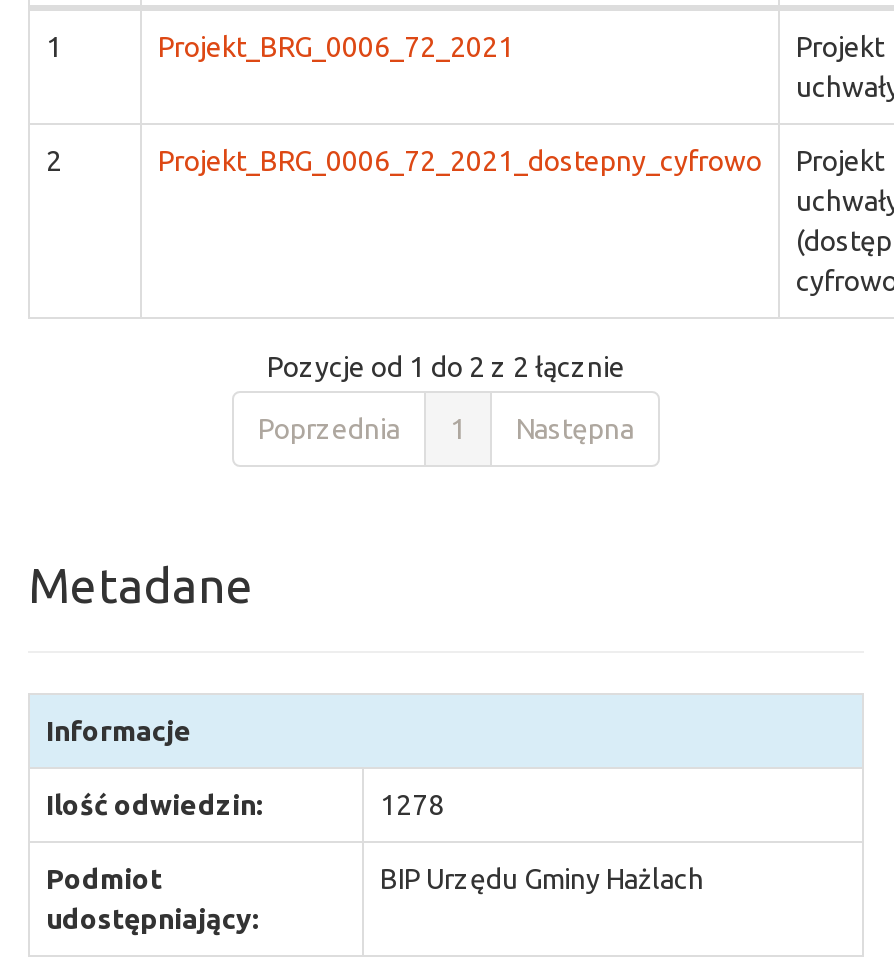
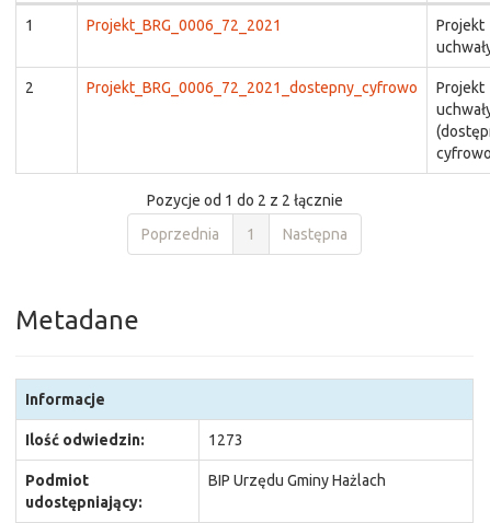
- 1278
+ 1273
